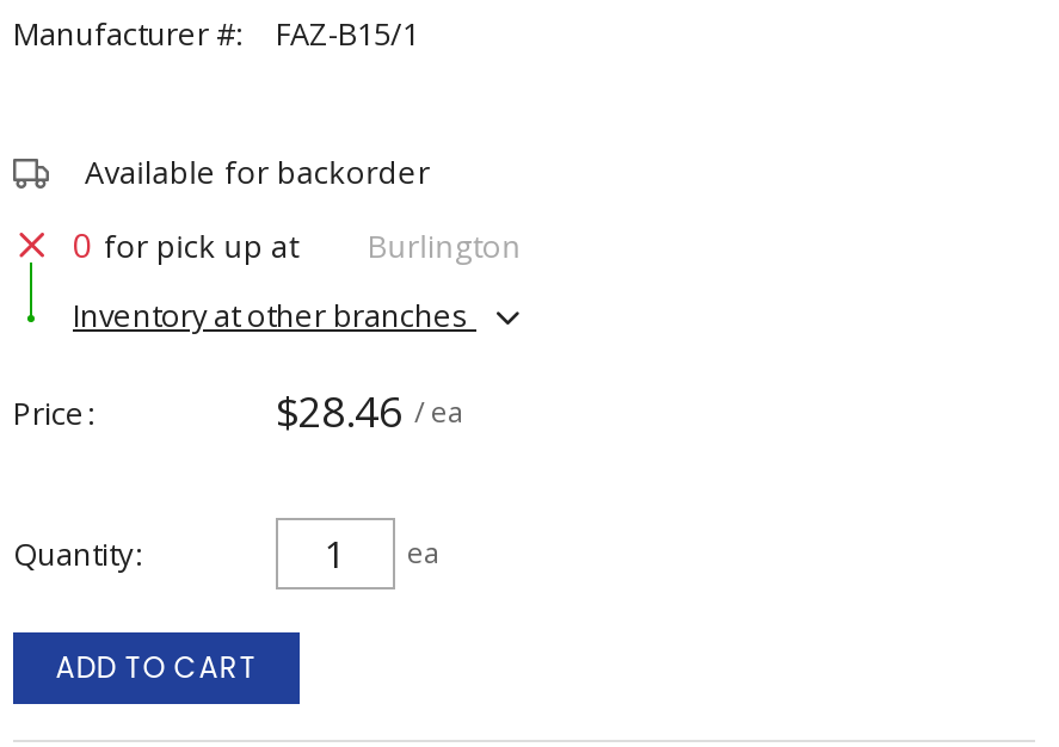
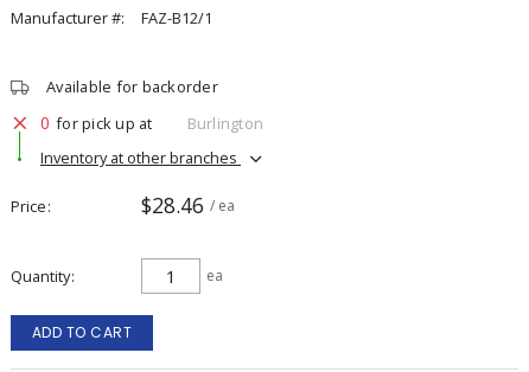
- Manufacturer #: FAZ-B15/1
+ Manufacturer #: FAZ-B12/1
